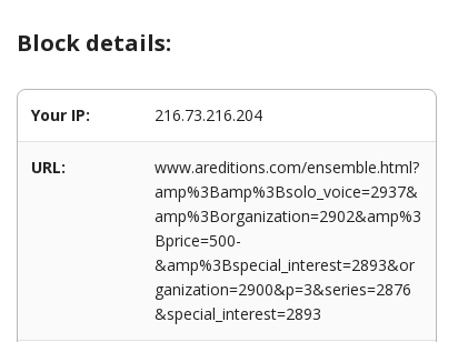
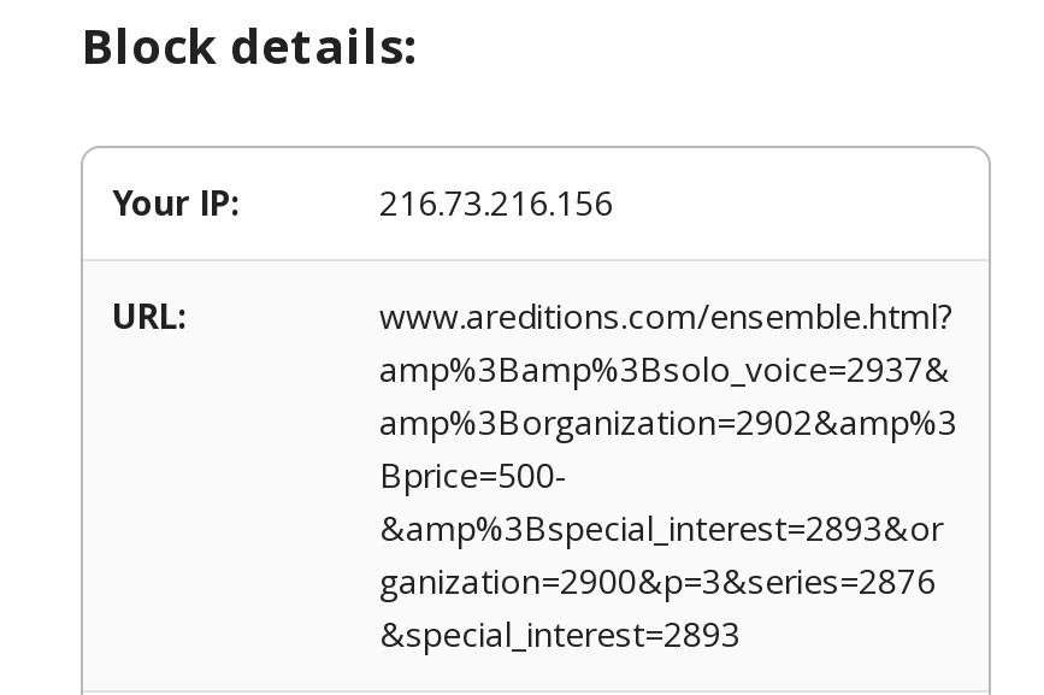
- 216.73.216.204
+ 216.73.216.156
